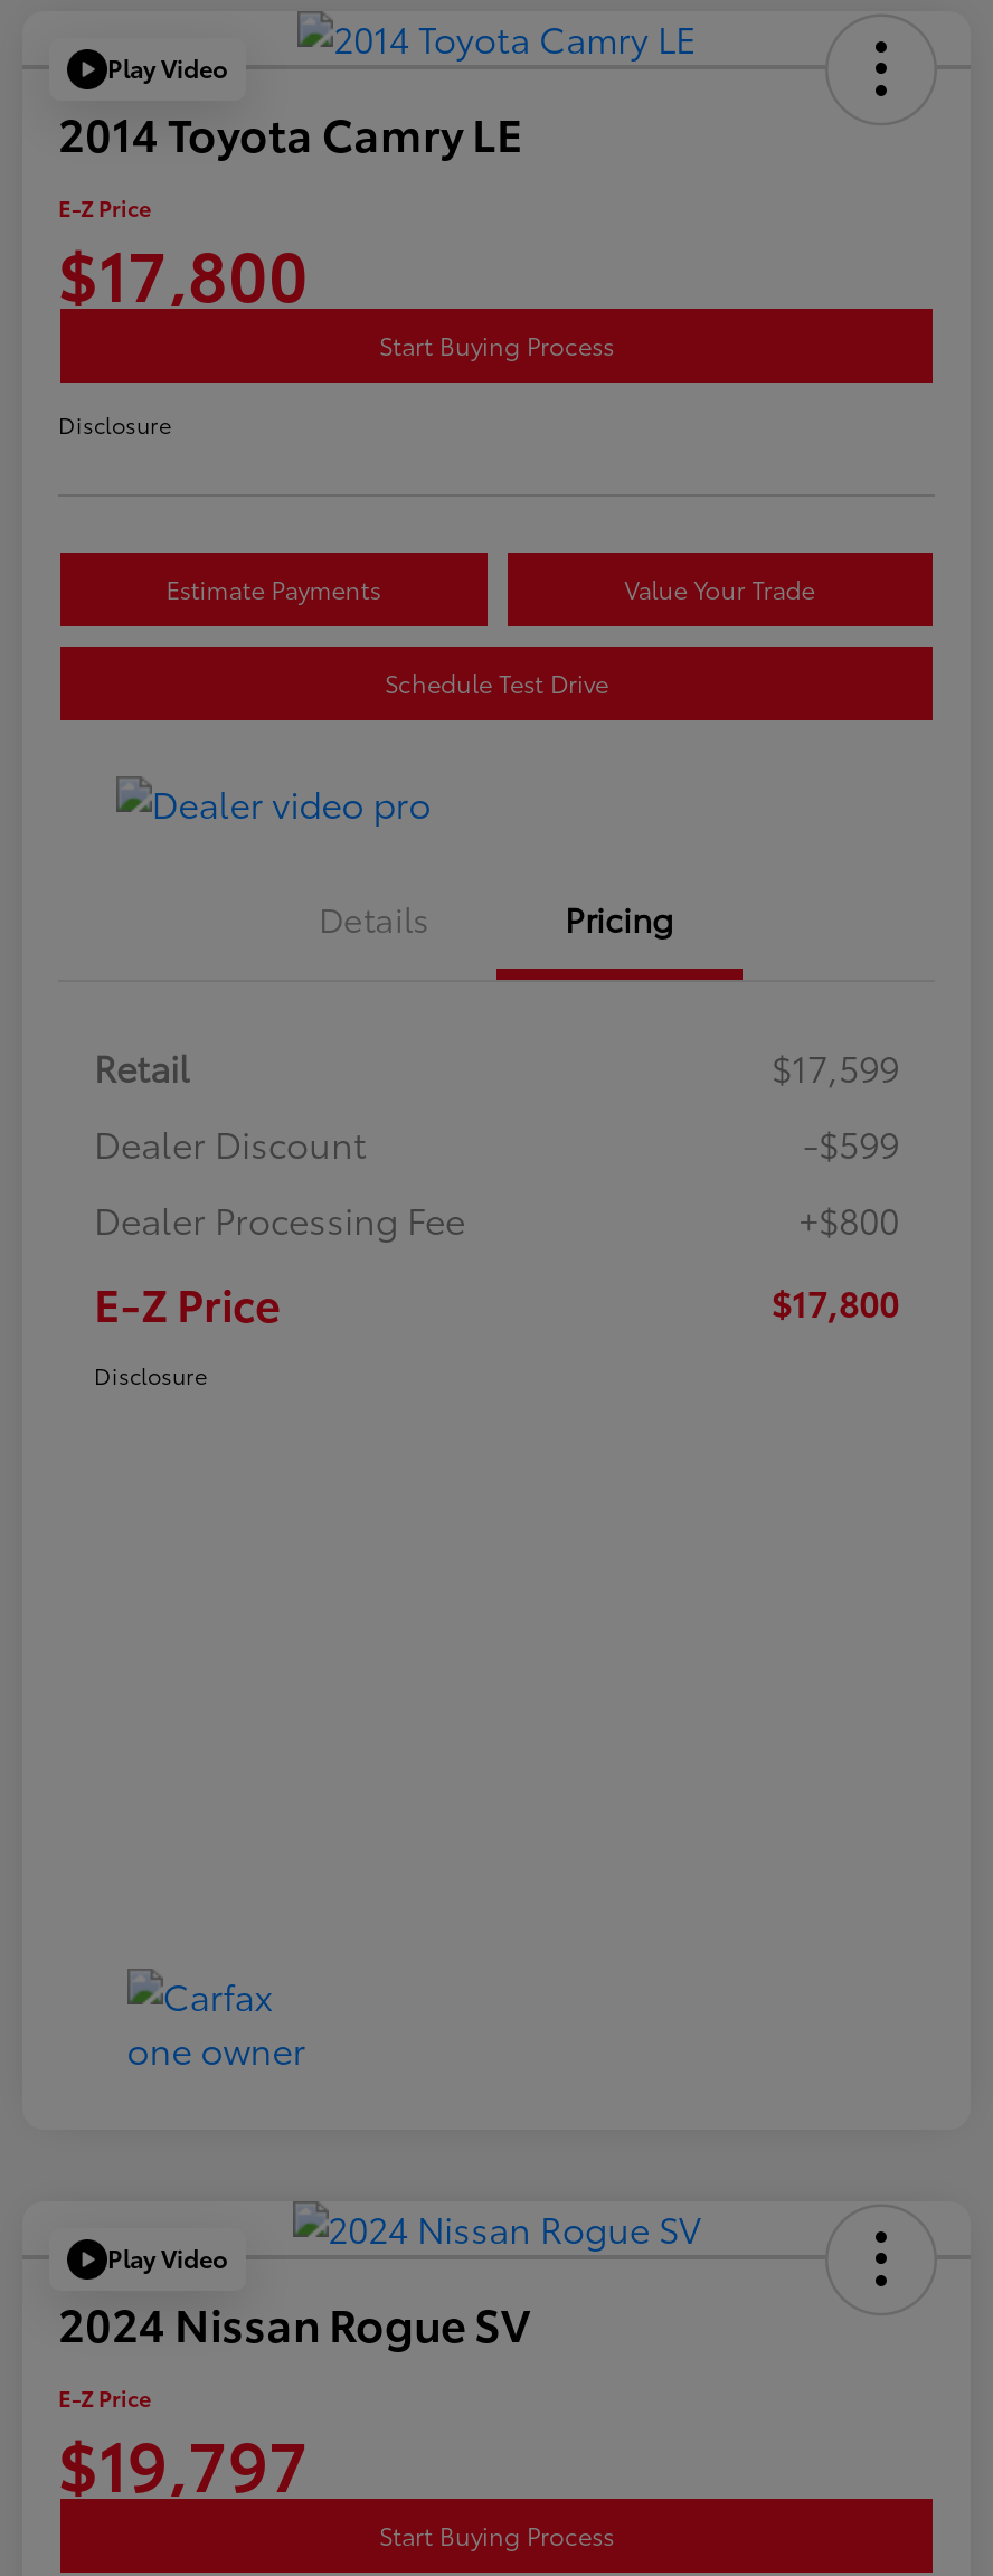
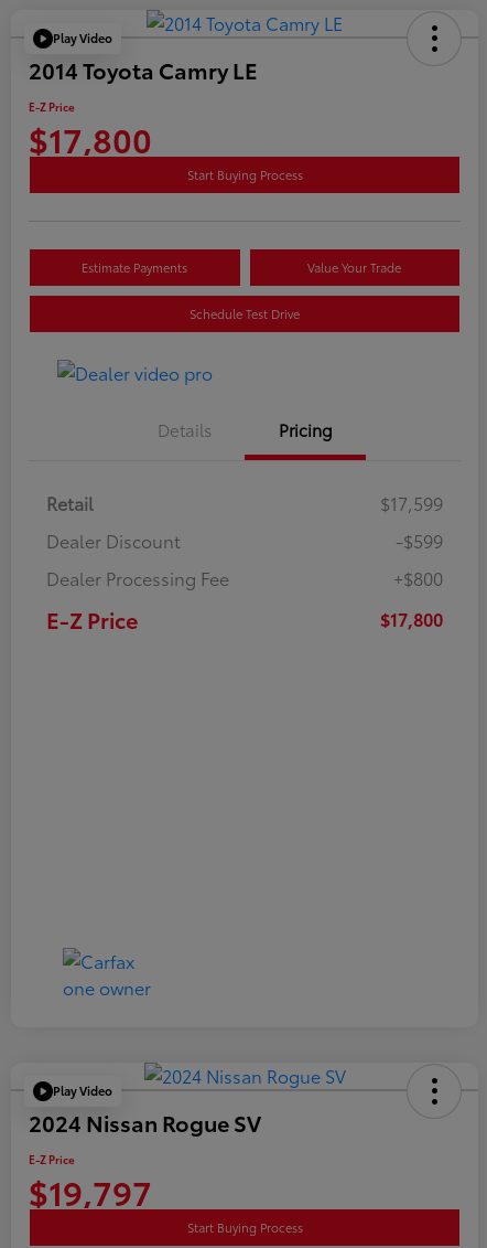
- Disclosure

- Disclosure
